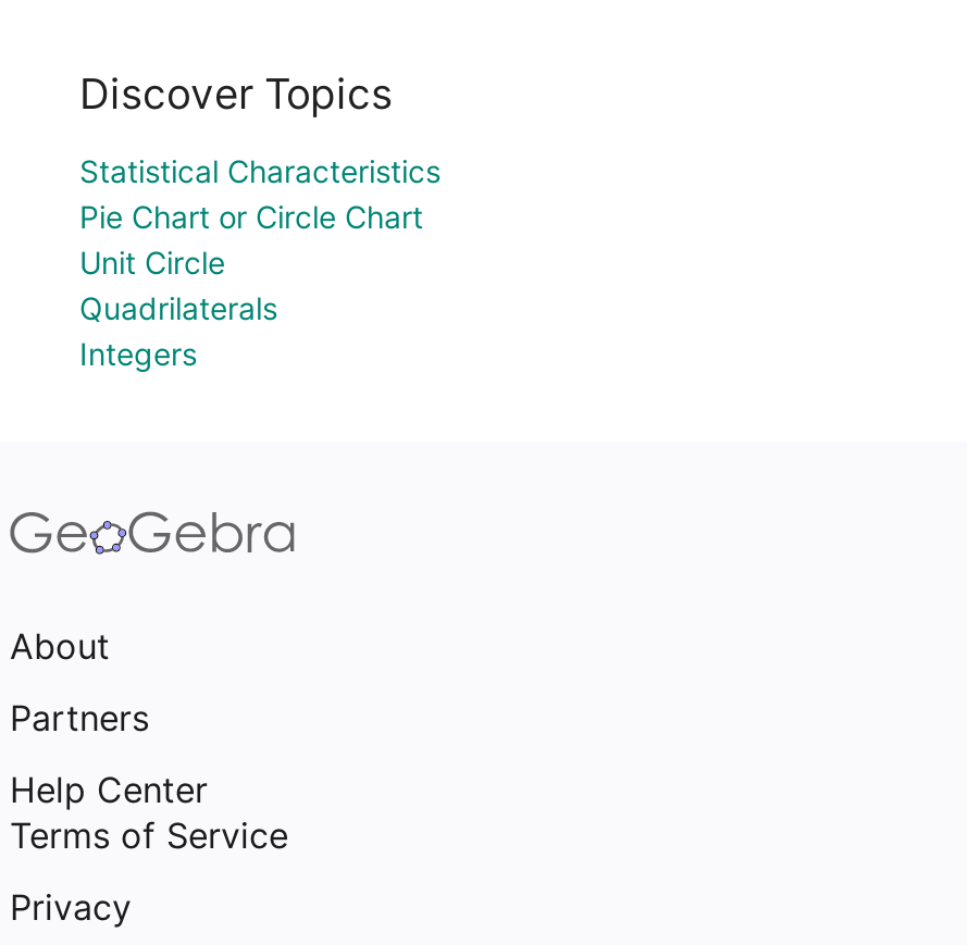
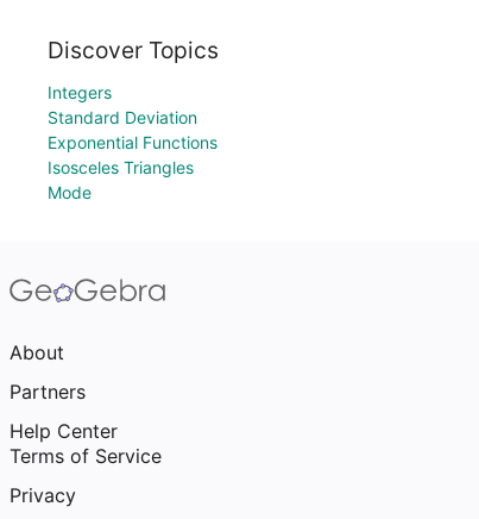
- Statistical Characteristics
- Pie Chart or Circle Chart
- Unit Circle
- Quadrilaterals

moved up: Integers

+ Standard Deviation
+ Exponential Functions
+ Isosceles Triangles
+ Mode
